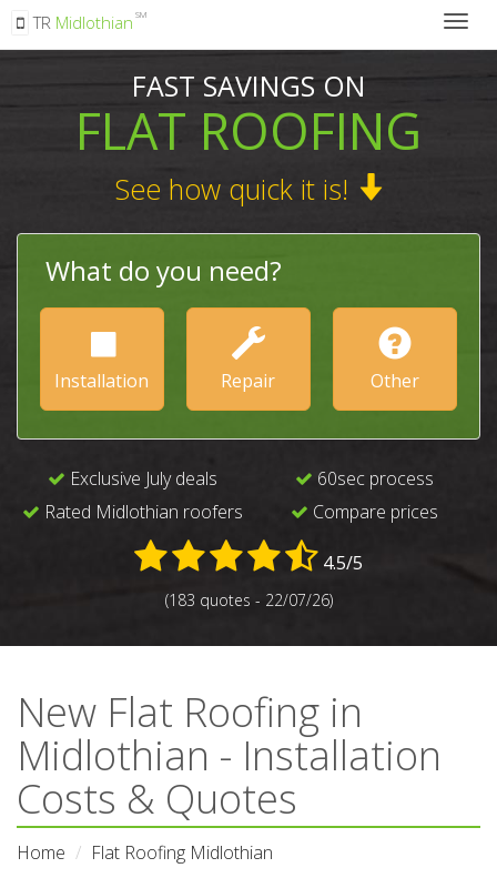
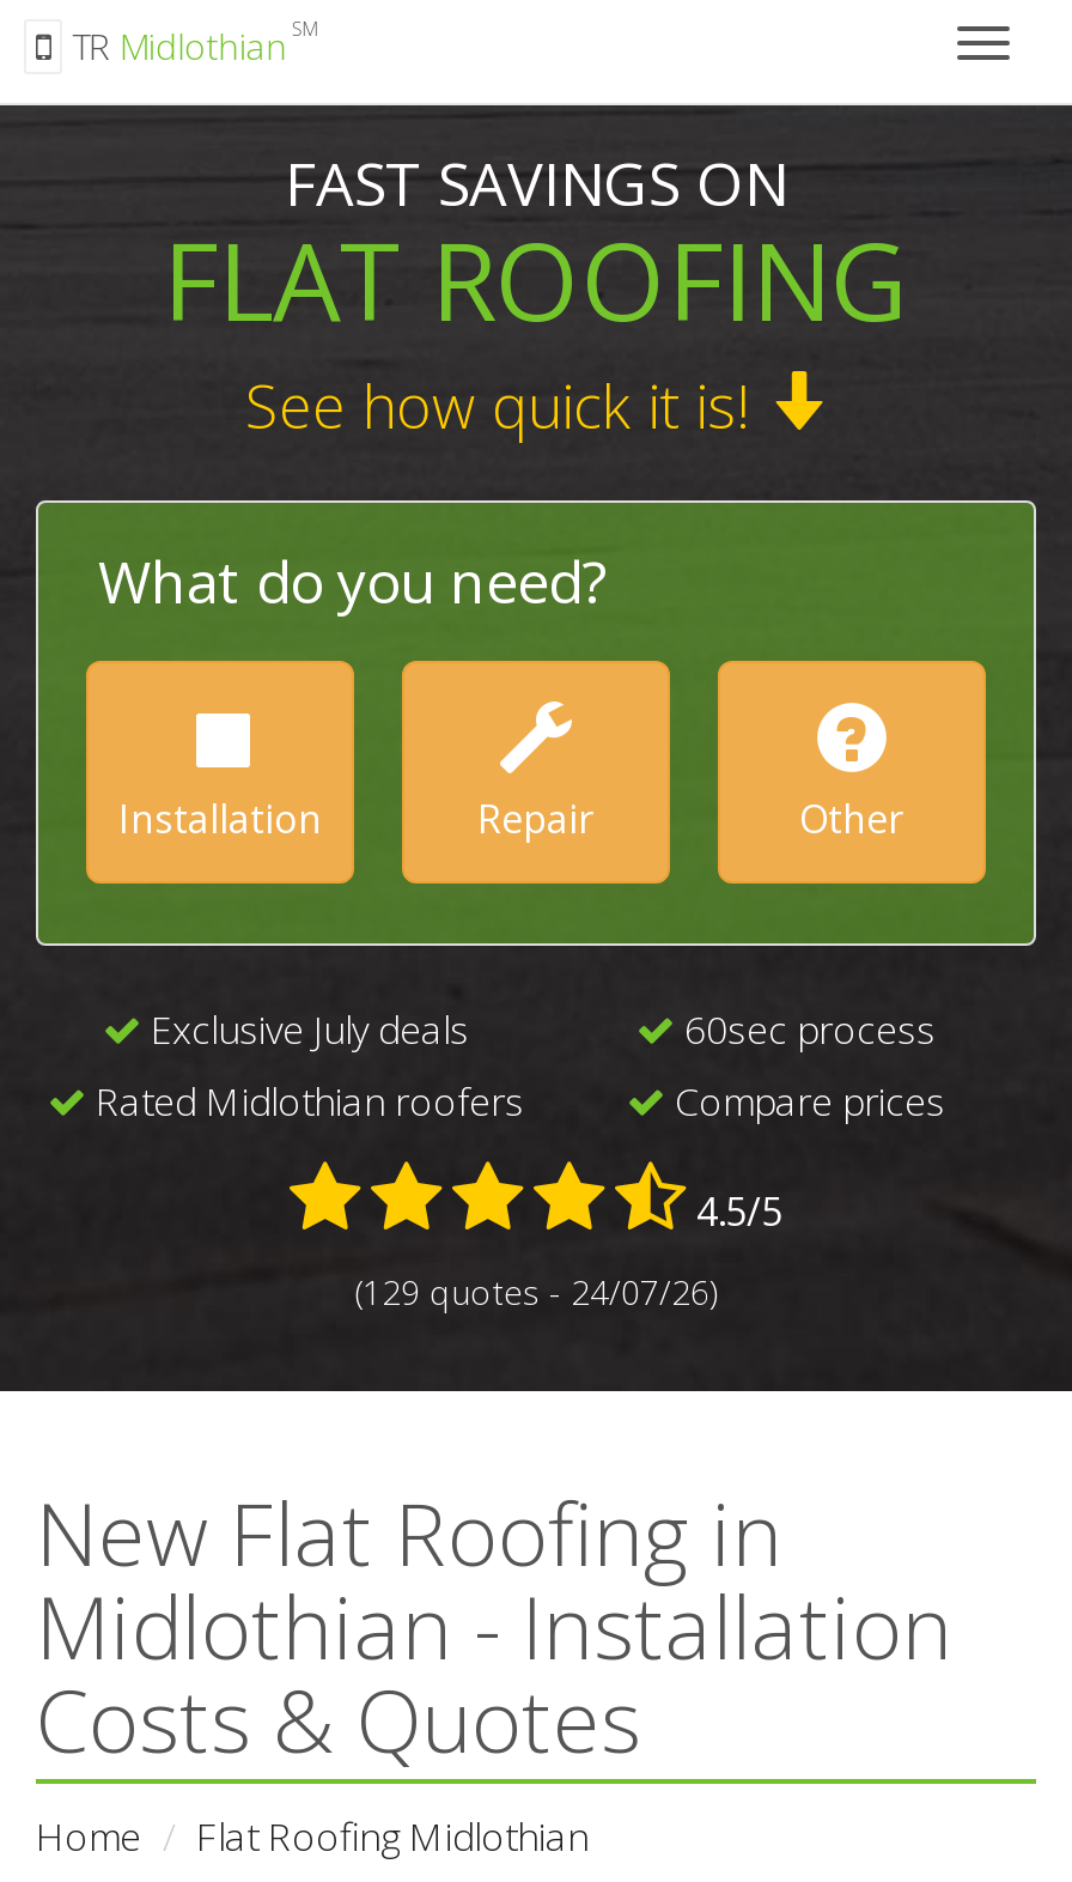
- (183 quotes - 22/07/26)
+ (129 quotes - 24/07/26)
